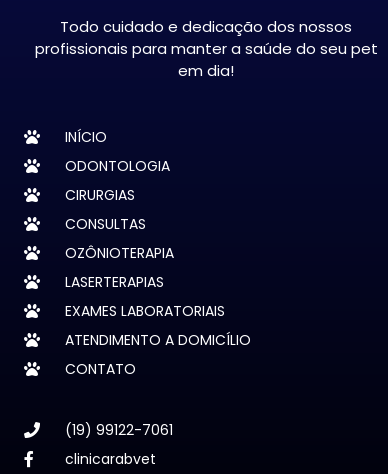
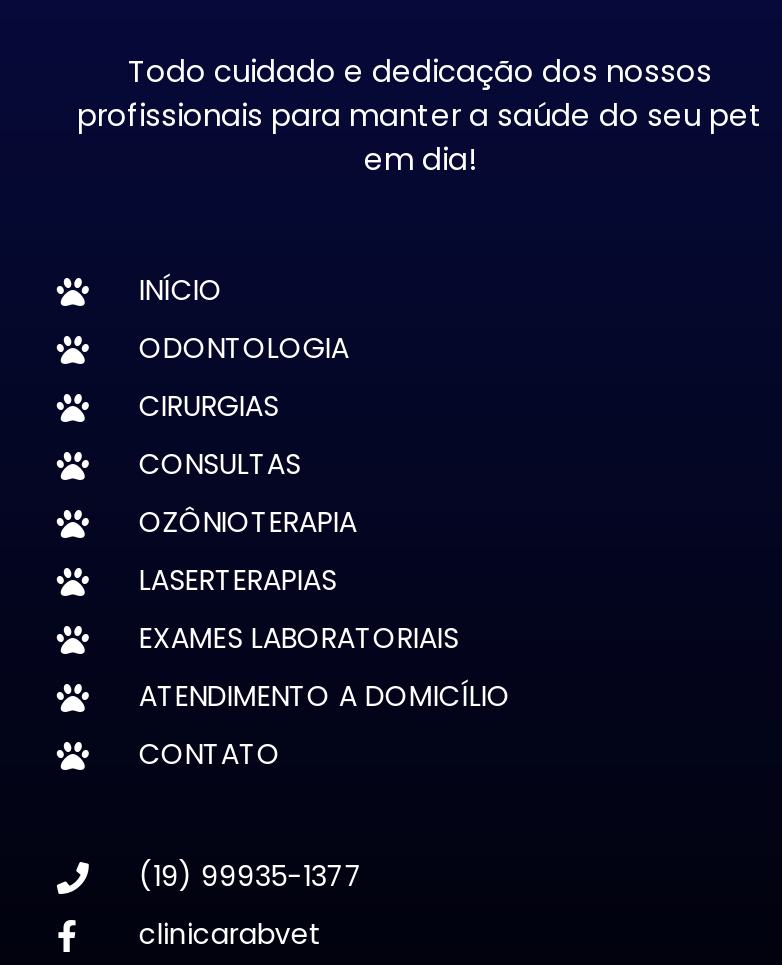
- (19) 99122-7061
+ (19) 99935-1377
